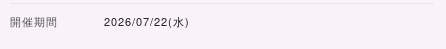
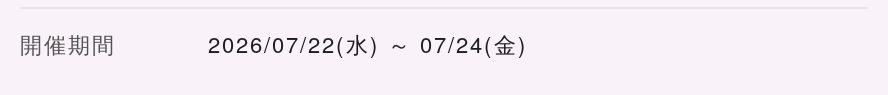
- 2026/07/22(水)
+ 2026/07/22(水) ～ 07/24(金)
